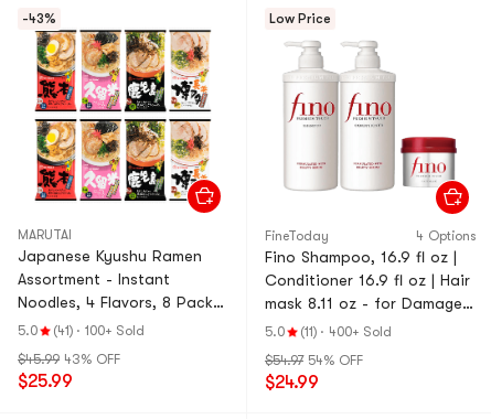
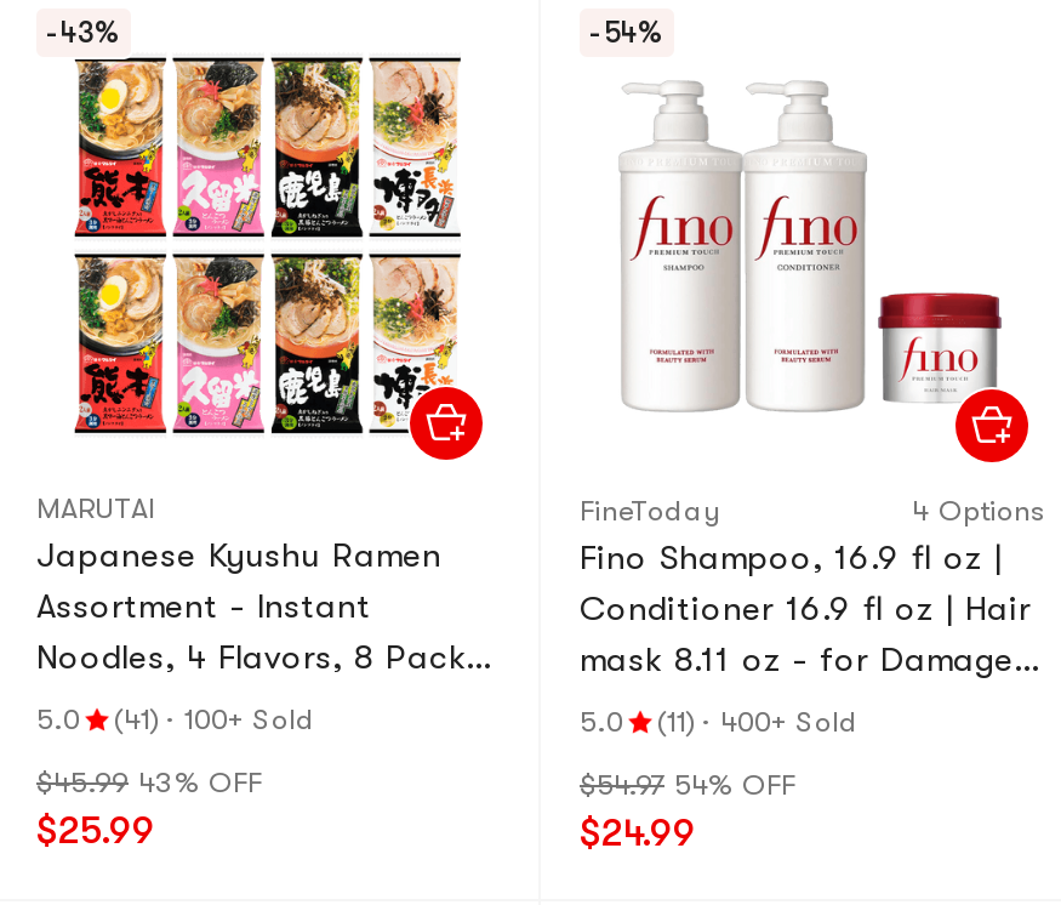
- Low Price
+ -54%
